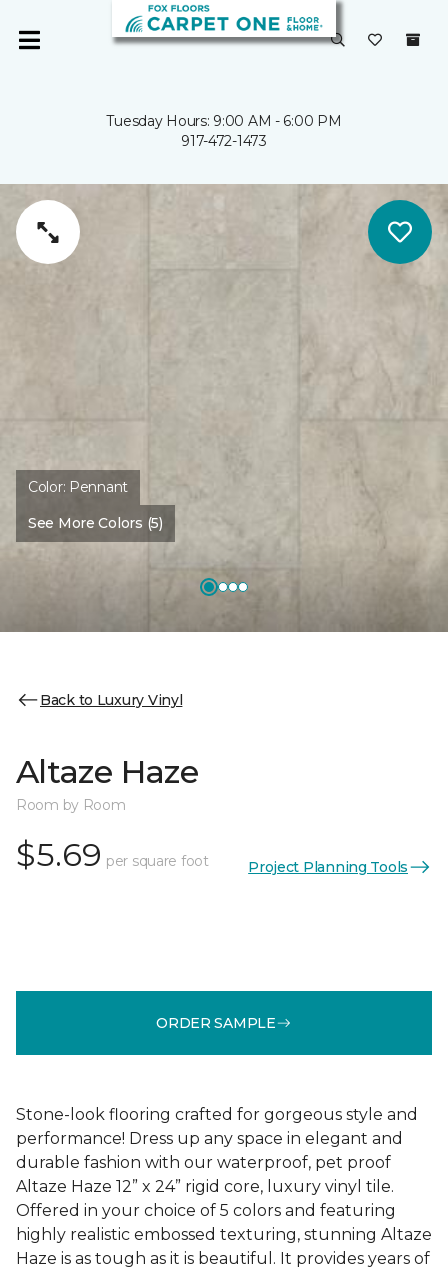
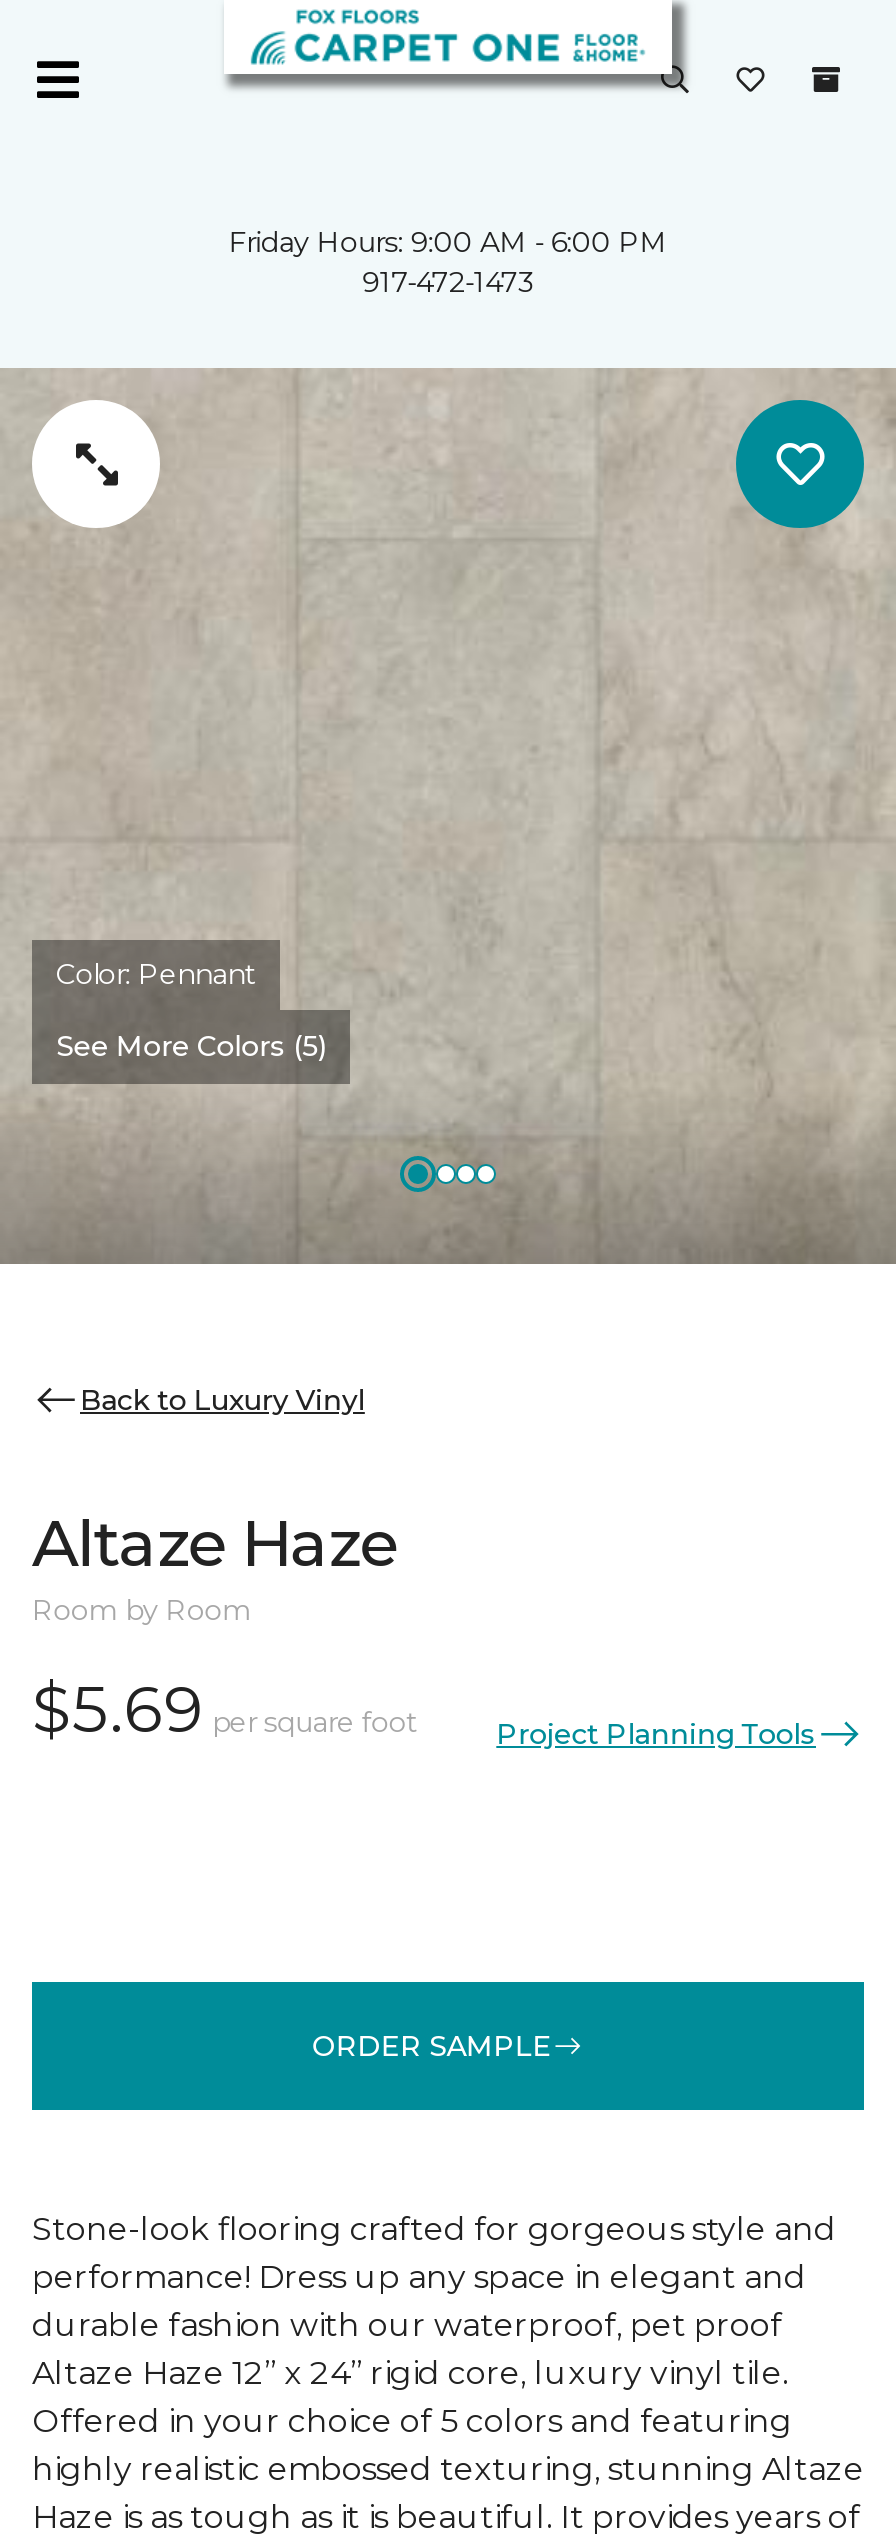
- Tuesday Hours: 9:00 AM - 6:00 PM
+ Friday Hours: 9:00 AM - 6:00 PM
